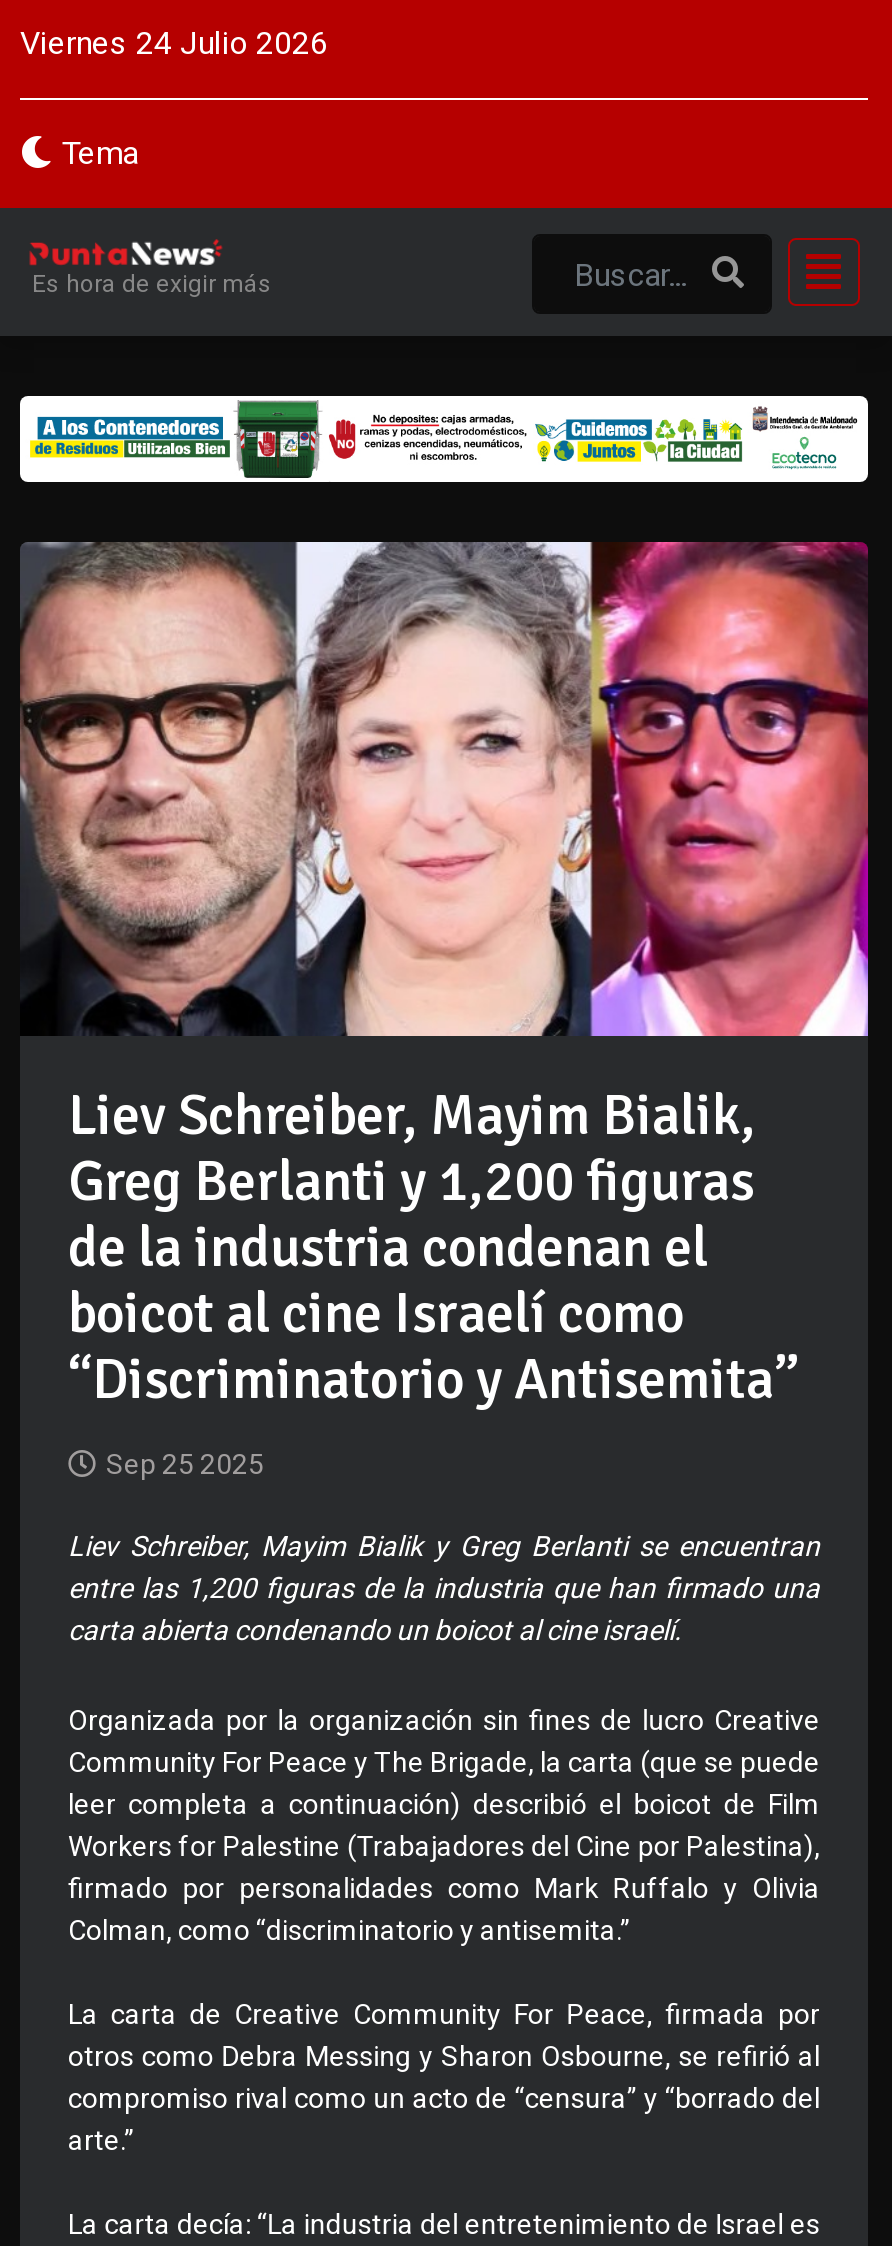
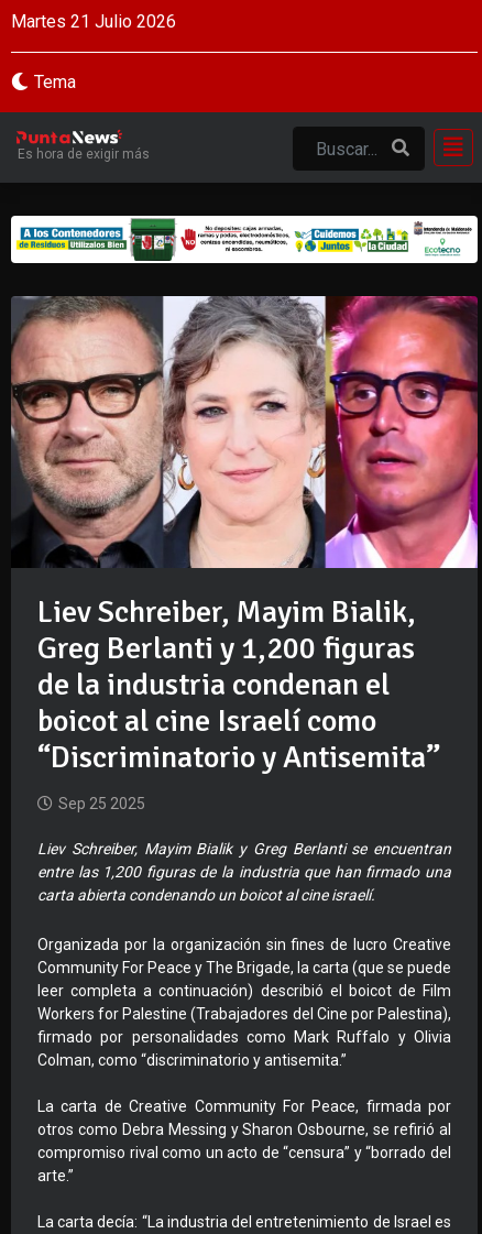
- Viernes 24 Julio 2026
+ Martes 21 Julio 2026
